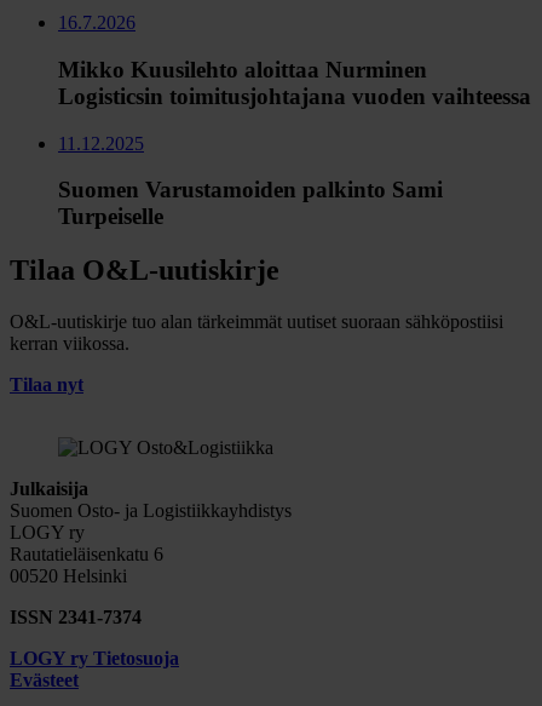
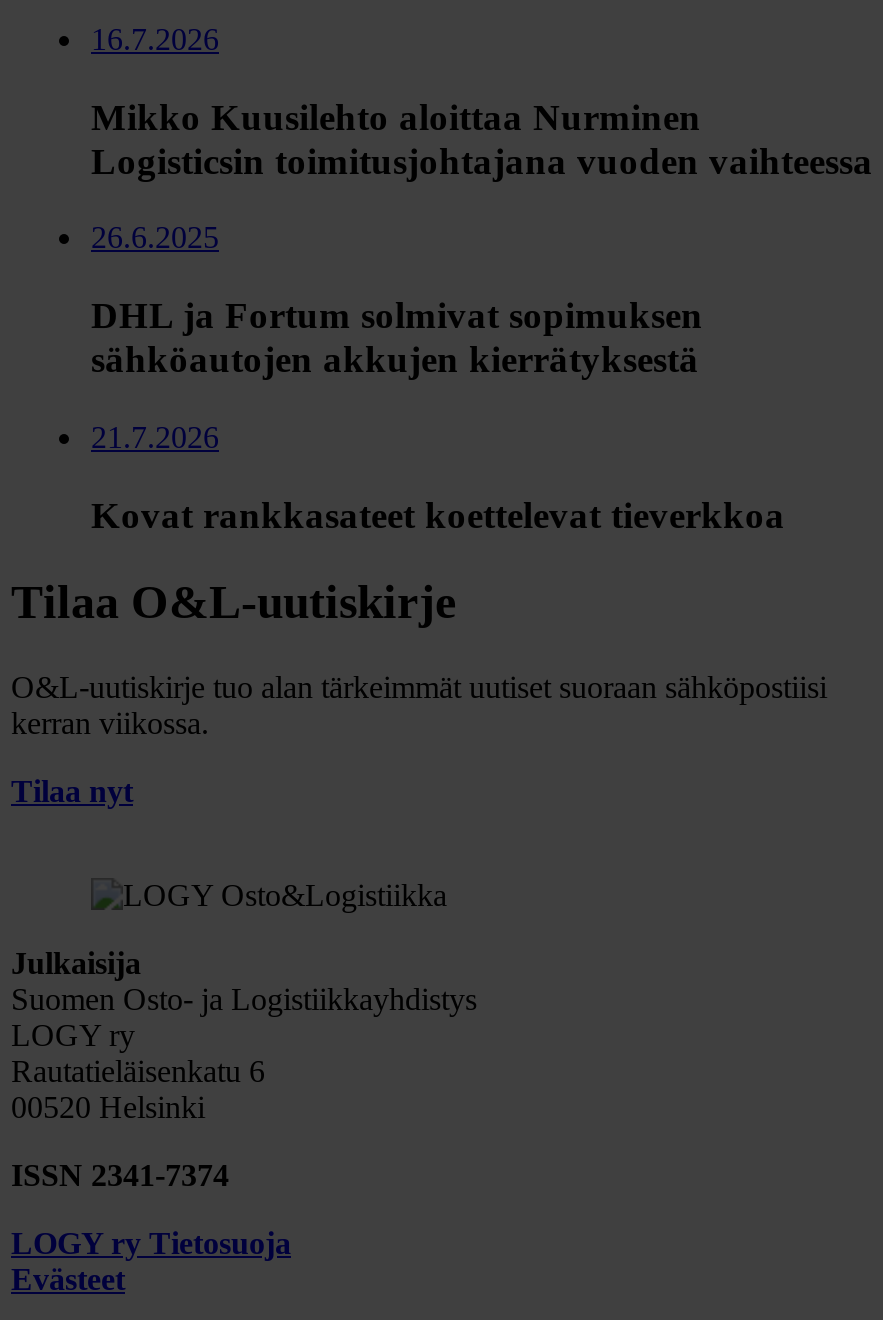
- 11.12.2025
- Suomen Varustamoiden palkinto Sami
- Turpeiselle
+ 26.6.2025
+ DHL ja Fortum solmivat sopimuksen
+ sähköautojen akkujen kierrätyksestä
+ 21.7.2026
+ Kovat rankkasateet koettelevat tieverkkoa
